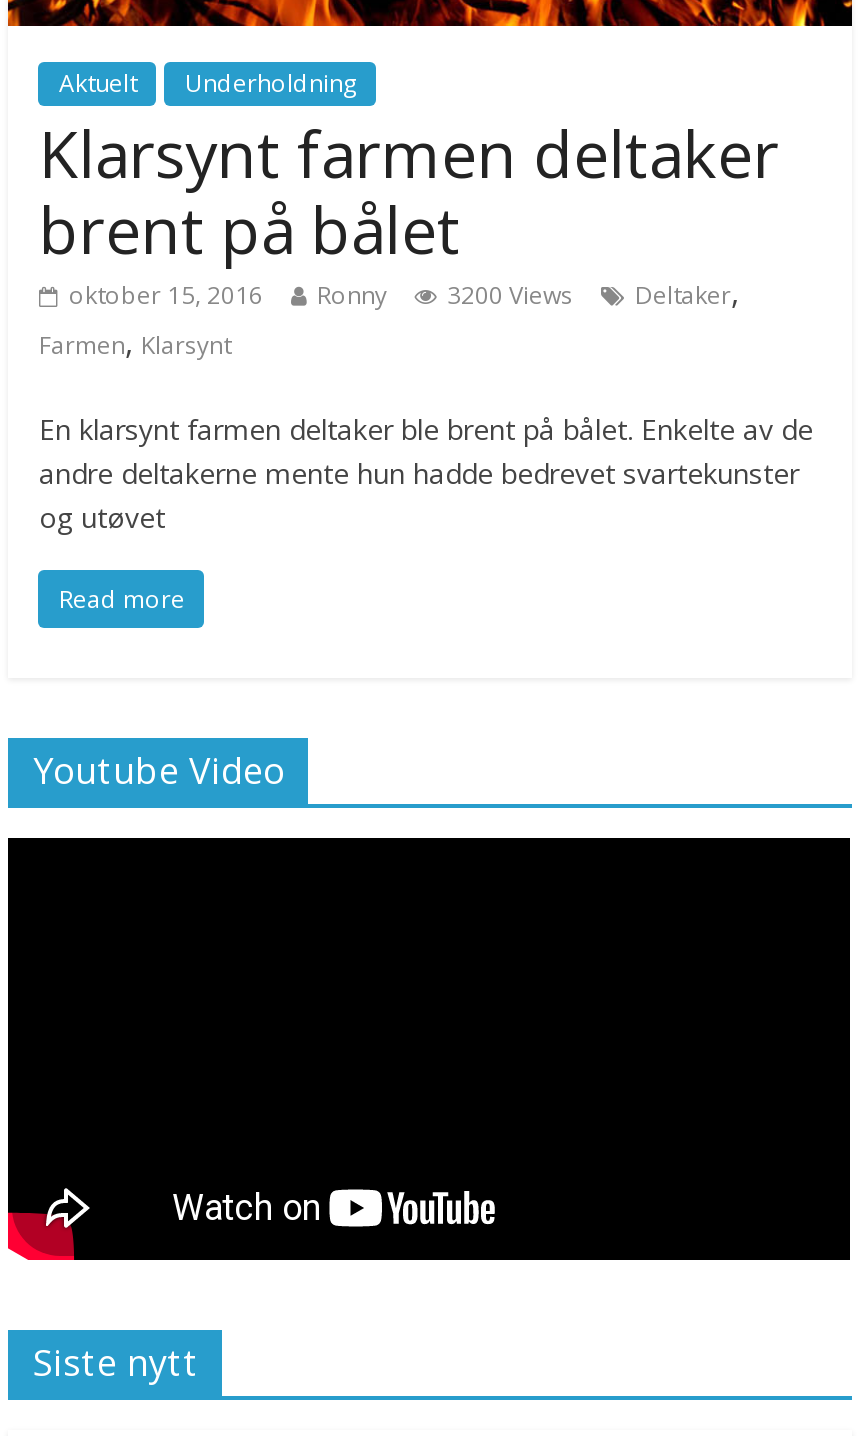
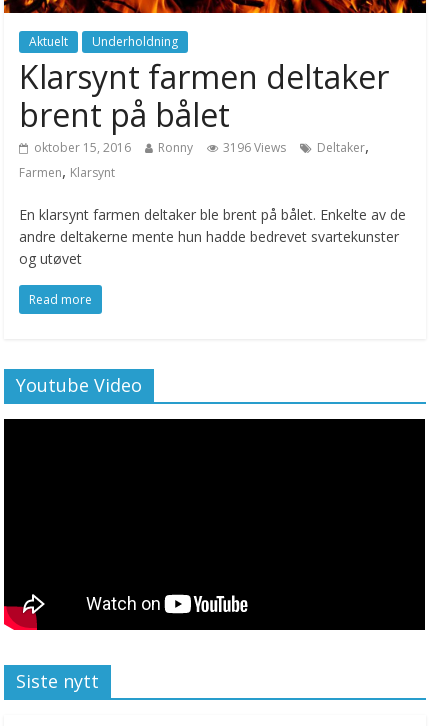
- oktober 15, 2016 Ronny 3200 Views Deltaker,
+ oktober 15, 2016 Ronny 3196 Views Deltaker,
